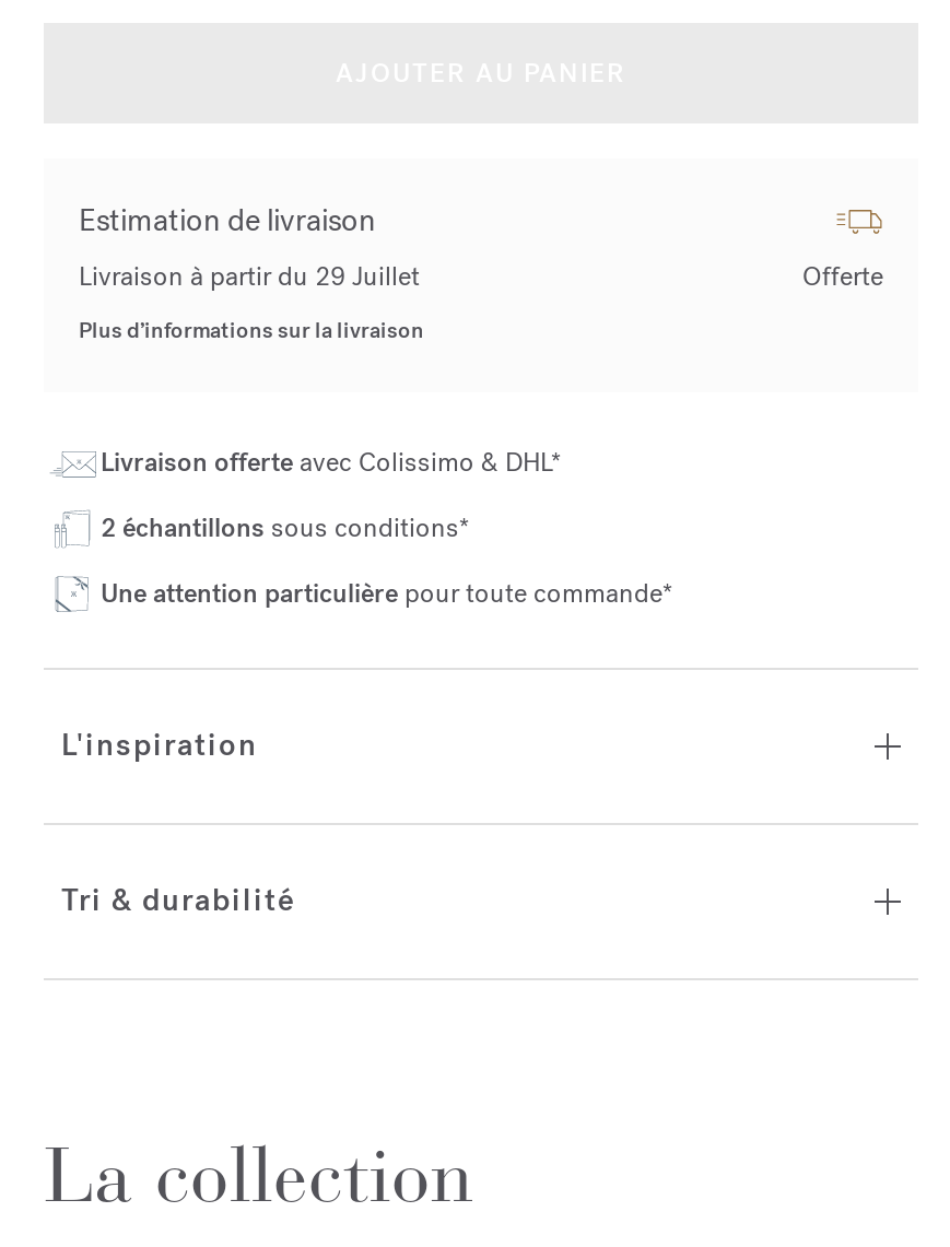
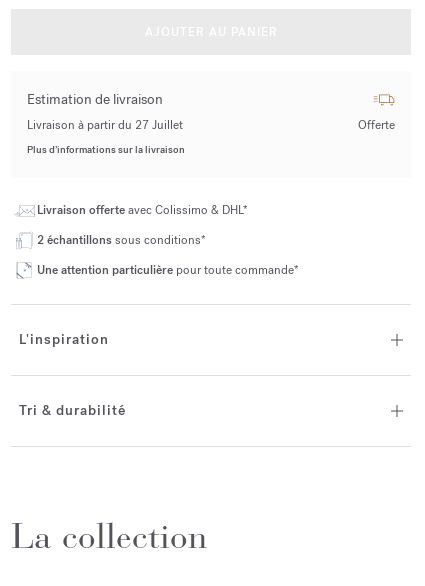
- Livraison à partir du 29 Juillet
+ Livraison à partir du 27 Juillet
